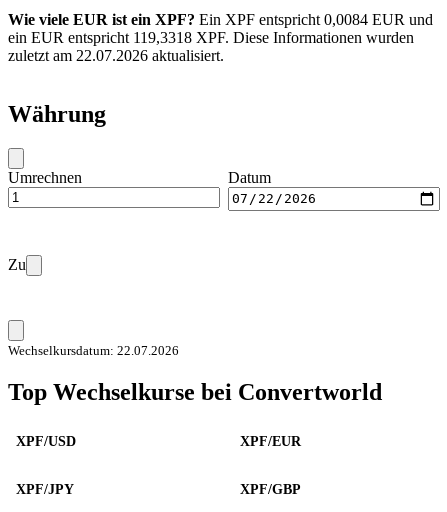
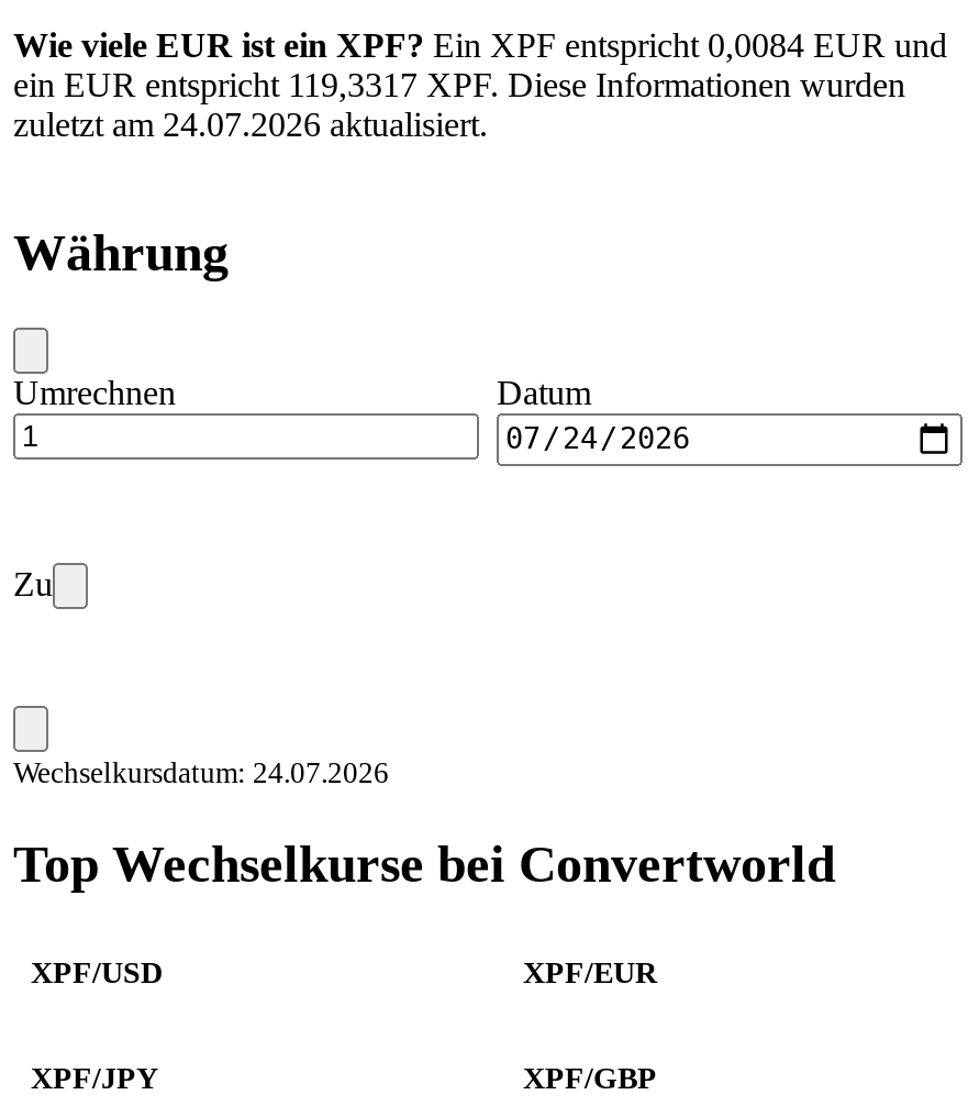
- ein EUR entspricht 119,3318 XPF. Diese Informationen wurden
+ ein EUR entspricht 119,3317 XPF. Diese Informationen wurden

- zuletzt am 22.07.2026 aktualisiert.
+ zuletzt am 24.07.2026 aktualisiert.

- Wechselkursdatum: 22.07.2026
+ Wechselkursdatum: 24.07.2026
